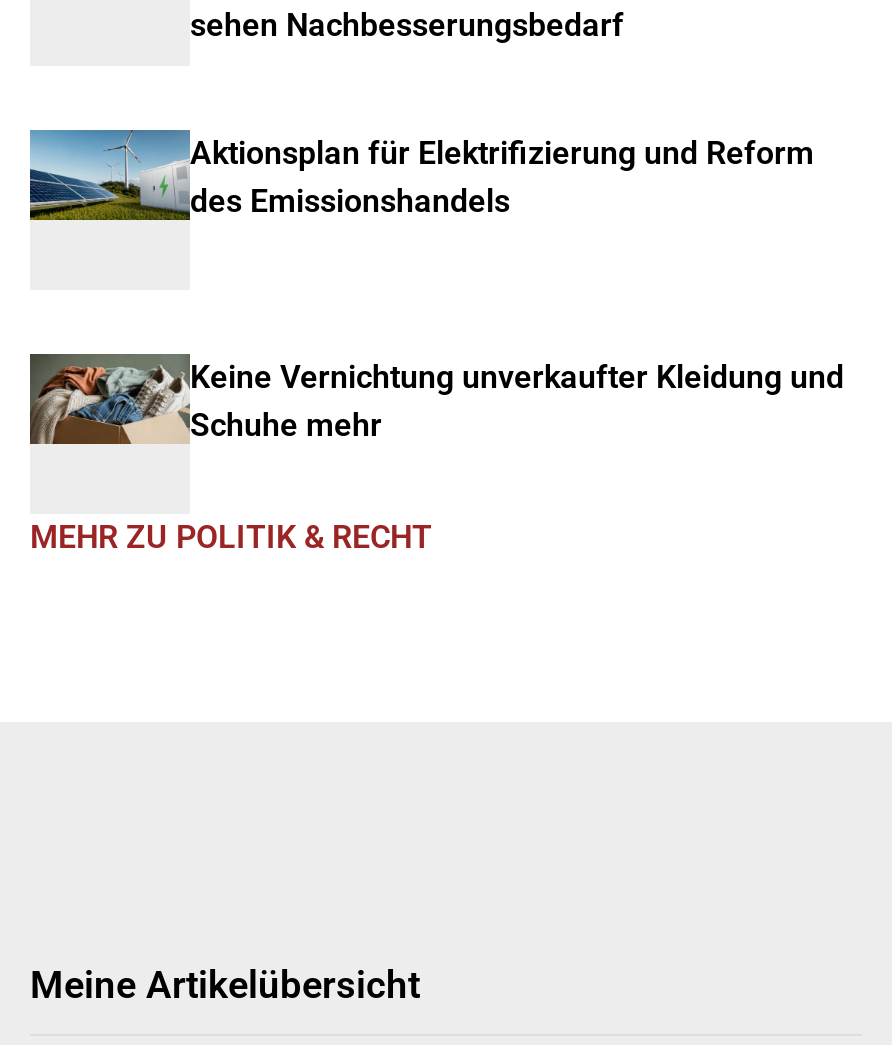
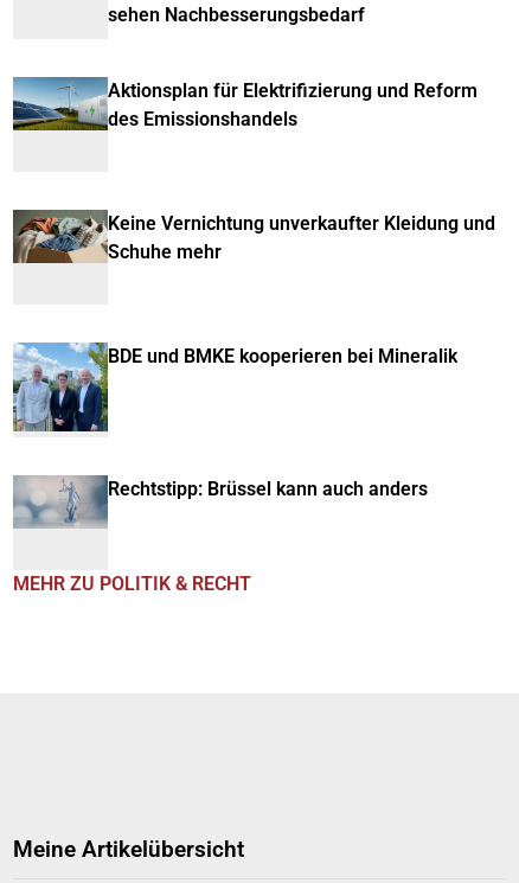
+ [image]
+ BDE und BMKE kooperieren bei Mineralik

+ [image]
+ Rechtstipp: Brüssel kann auch anders
